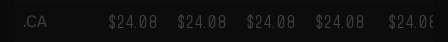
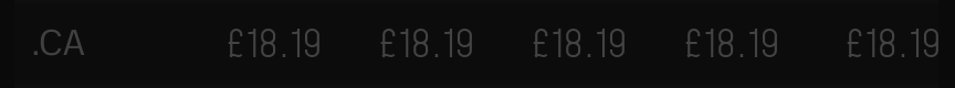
- $24.08
+ £18.19

- $24.08
+ £18.19

- $24.08
+ £18.19

- $24.08
+ £18.19

- $24.08
+ £18.19
